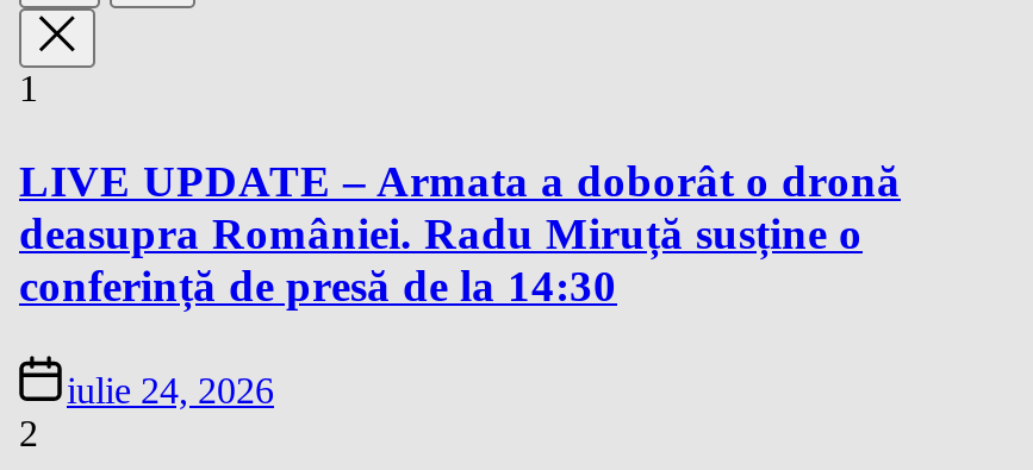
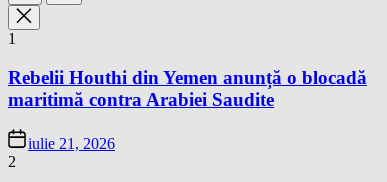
- LIVE UPDATE – Armata a doborât o dronă
- deasupra României. Radu Miruță susține o
- conferință de presă de la 14:30
+ Rebelii Houthi din Yemen anunță o blocadă
+ maritimă contra Arabiei Saudite

- iulie 24, 2026
+ iulie 21, 2026
